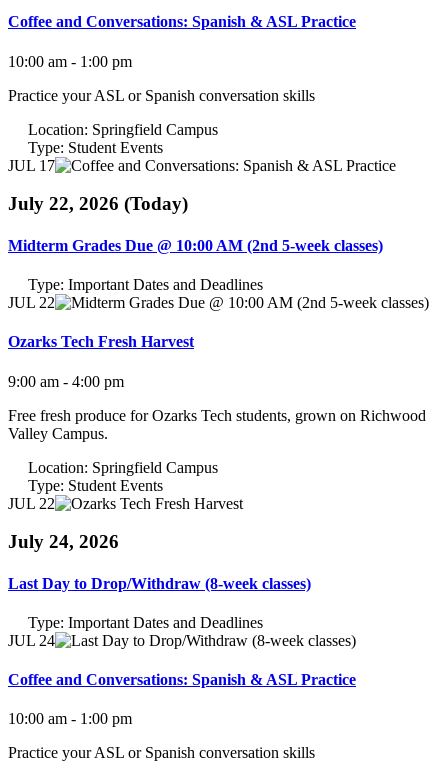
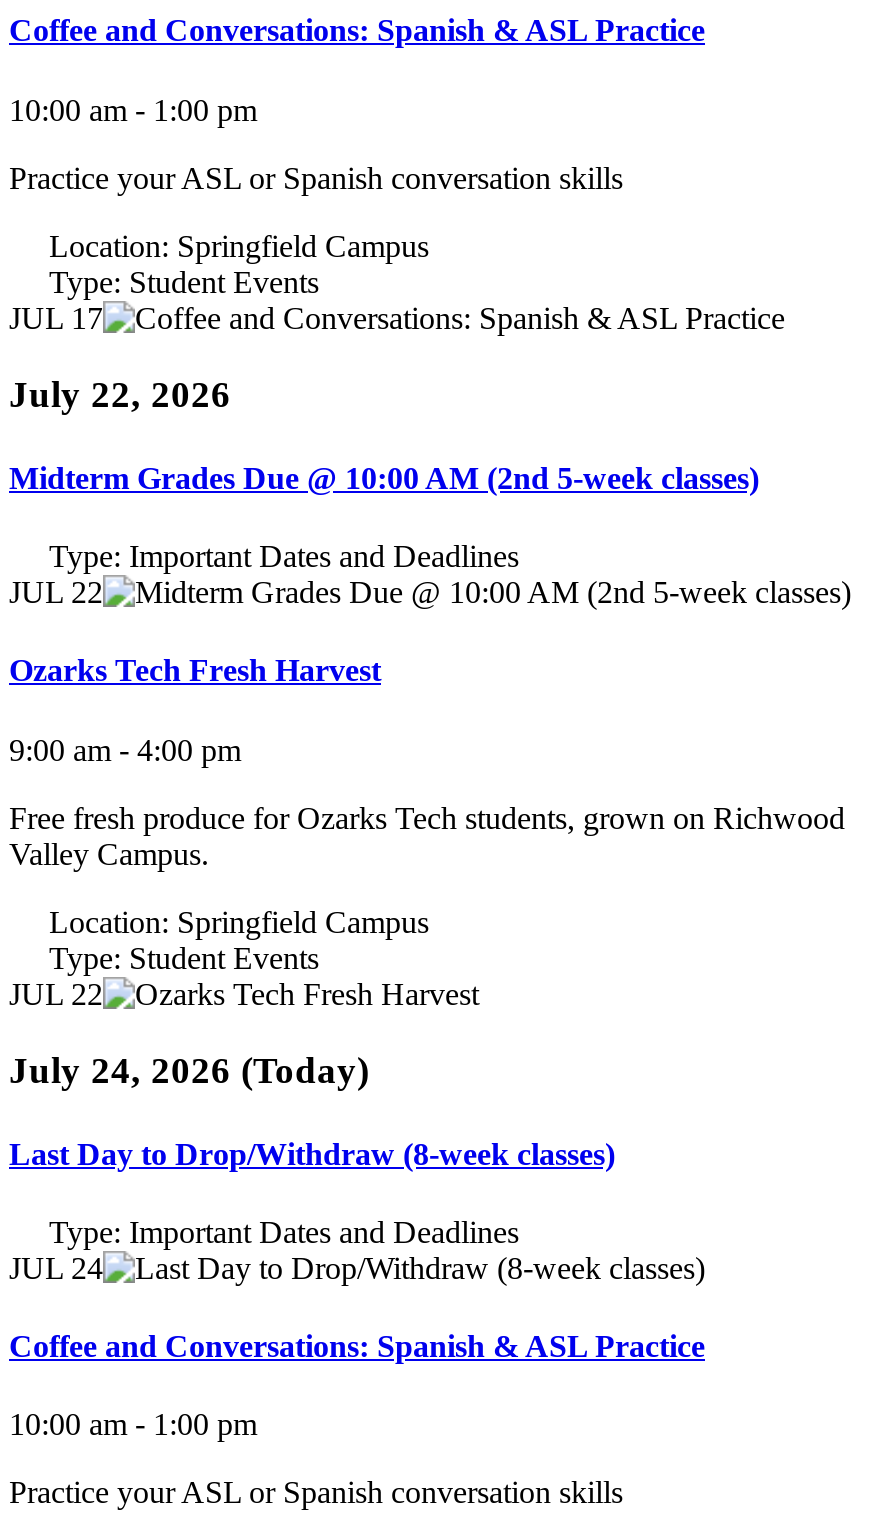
- July 22, 2026 (Today)
+ July 22, 2026

- July 24, 2026
+ July 24, 2026 (Today)
